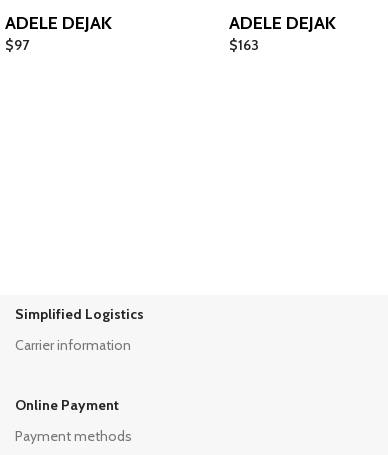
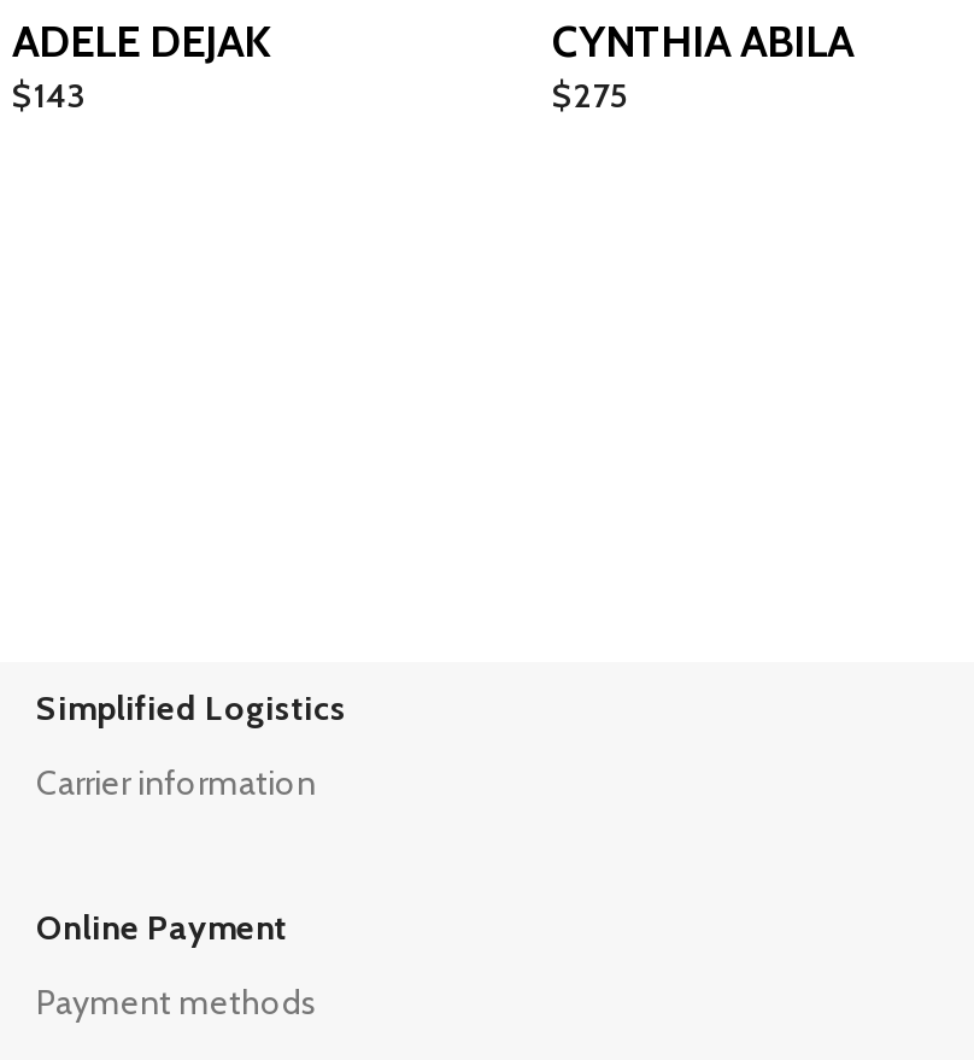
- ADELE DEJAK
- $163
+ CYNTHIA ABILA
+ $275

- $97
+ $143
